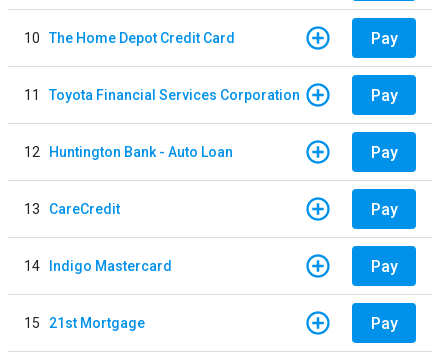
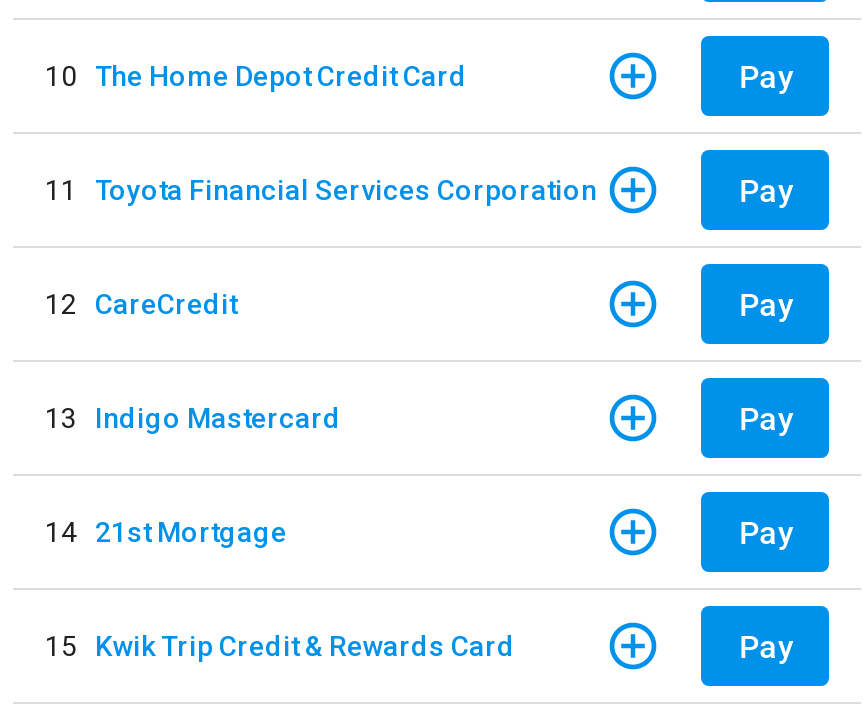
- 12 Huntington Bank - Auto Loan
+ 12 CareCredit

- 13 CareCredit
+ 13 Indigo Mastercard

- 14 Indigo Mastercard
+ 14 21st Mortgage

- 15 21st Mortgage
+ 15 Kwik Trip Credit & Rewards Card
